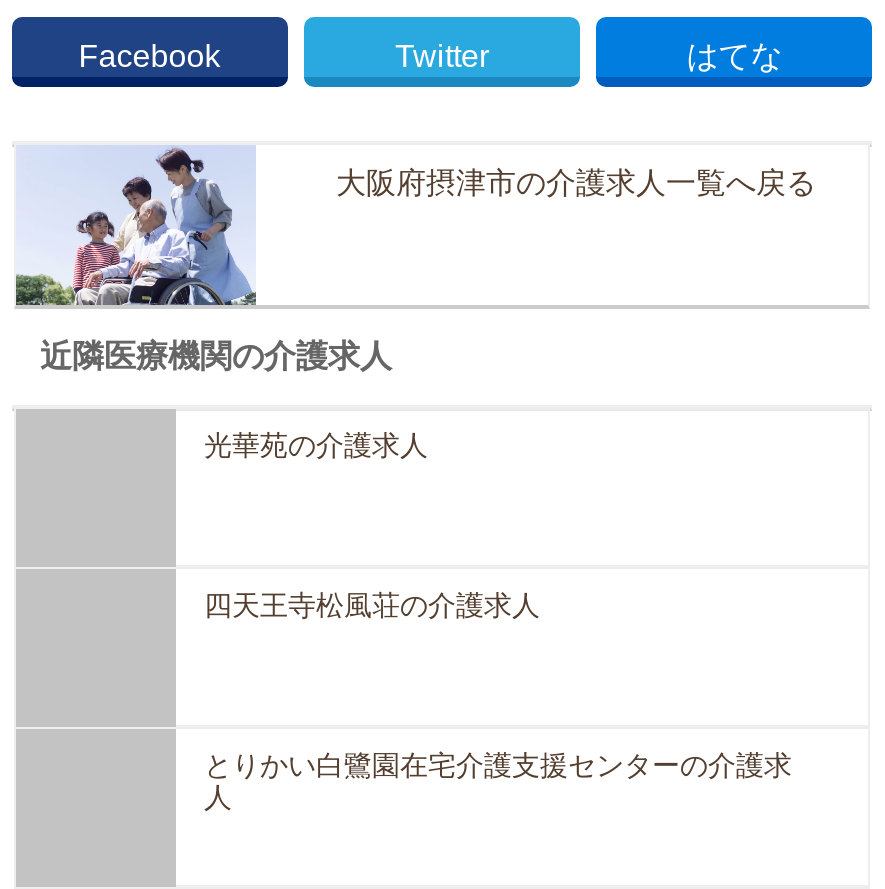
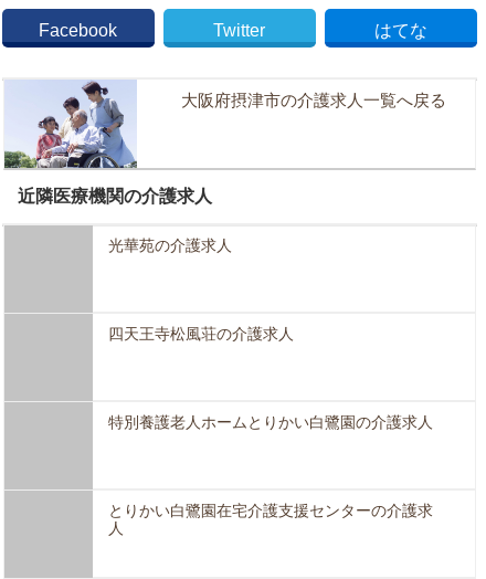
+ 特別養護老人ホームとりかい白鷺園の介護求人
